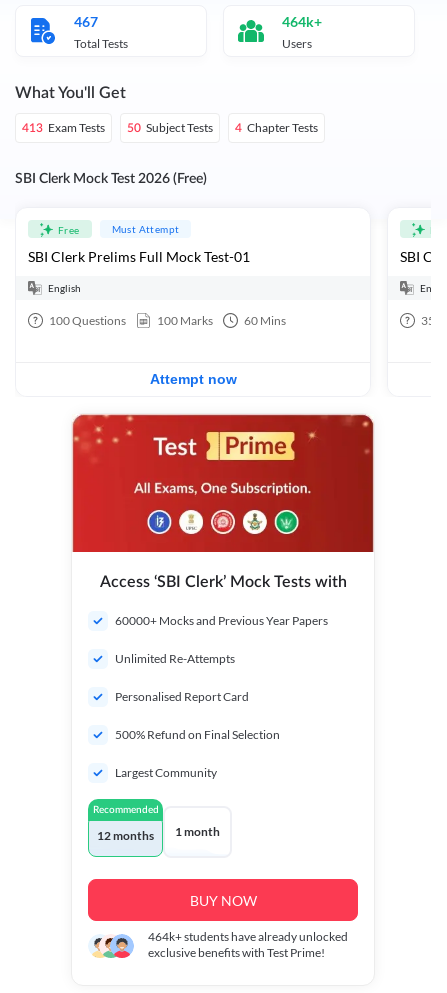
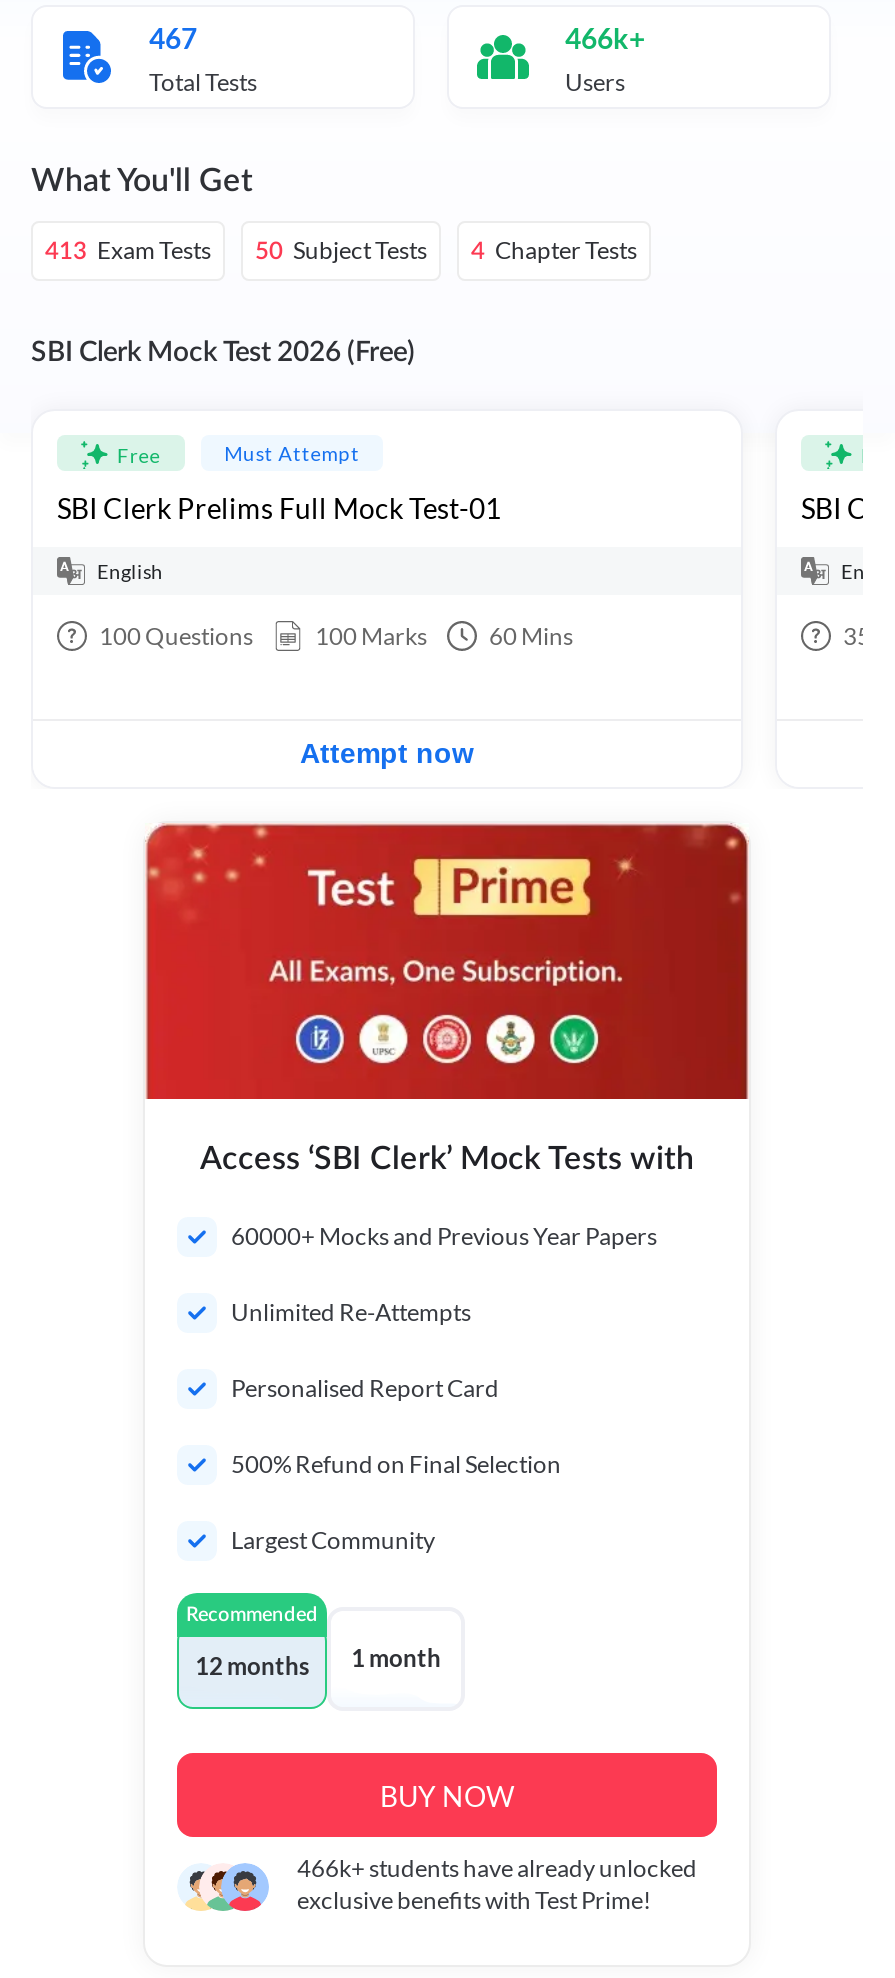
- 464k+
+ 466k+

- 464k+ students have already unlocked
+ 466k+ students have already unlocked
